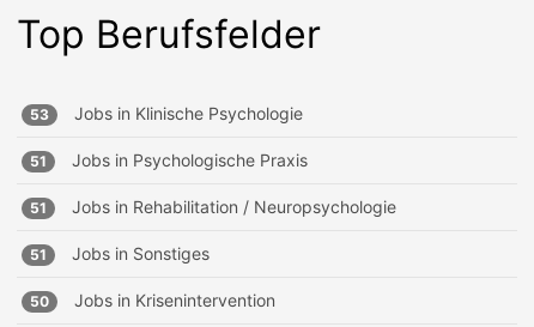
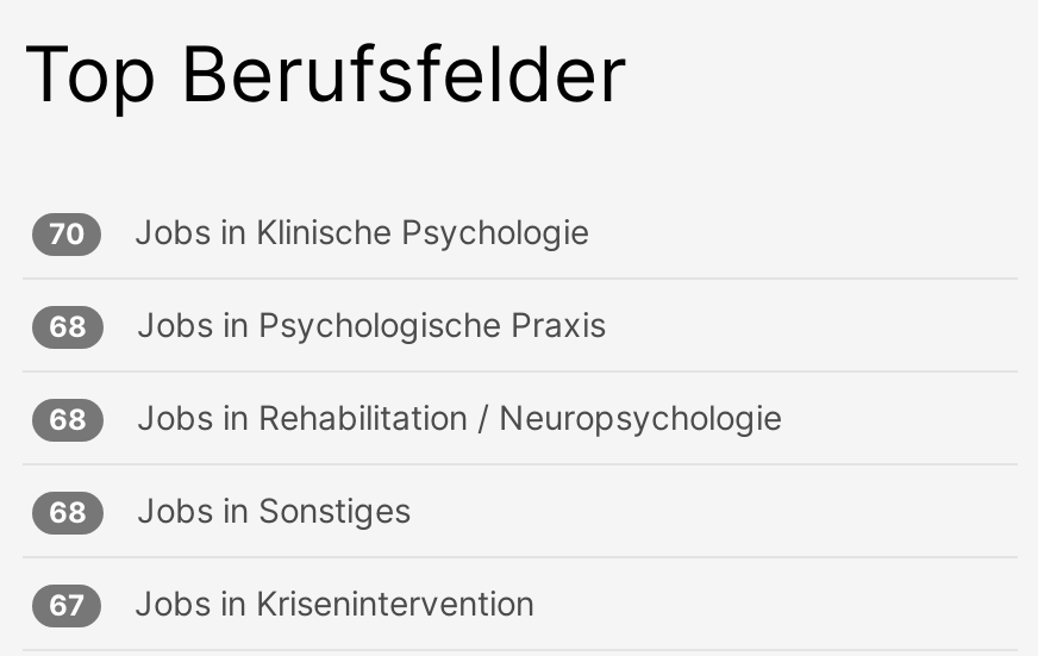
- 53 Jobs in Klinische Psychologie
+ 70 Jobs in Klinische Psychologie

- 51 Jobs in Psychologische Praxis
+ 68 Jobs in Psychologische Praxis

- 51 Jobs in Rehabilitation / Neuropsychologie
+ 68 Jobs in Rehabilitation / Neuropsychologie

- 51 Jobs in Sonstiges
+ 68 Jobs in Sonstiges

- 50 Jobs in Krisenintervention
+ 67 Jobs in Krisenintervention
